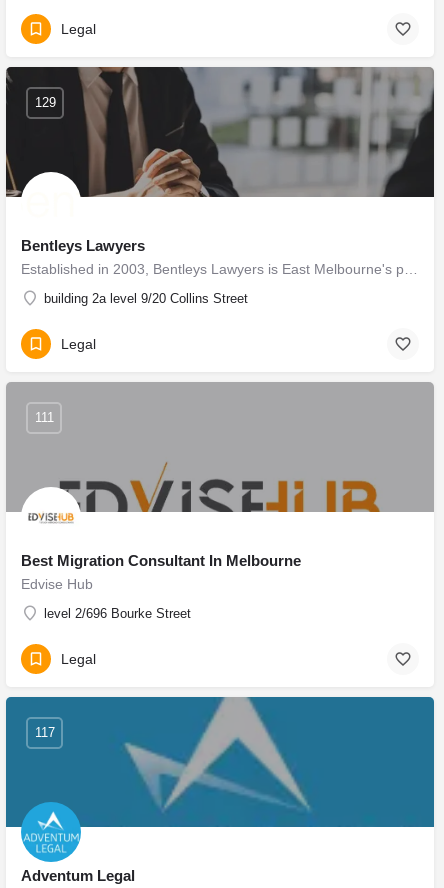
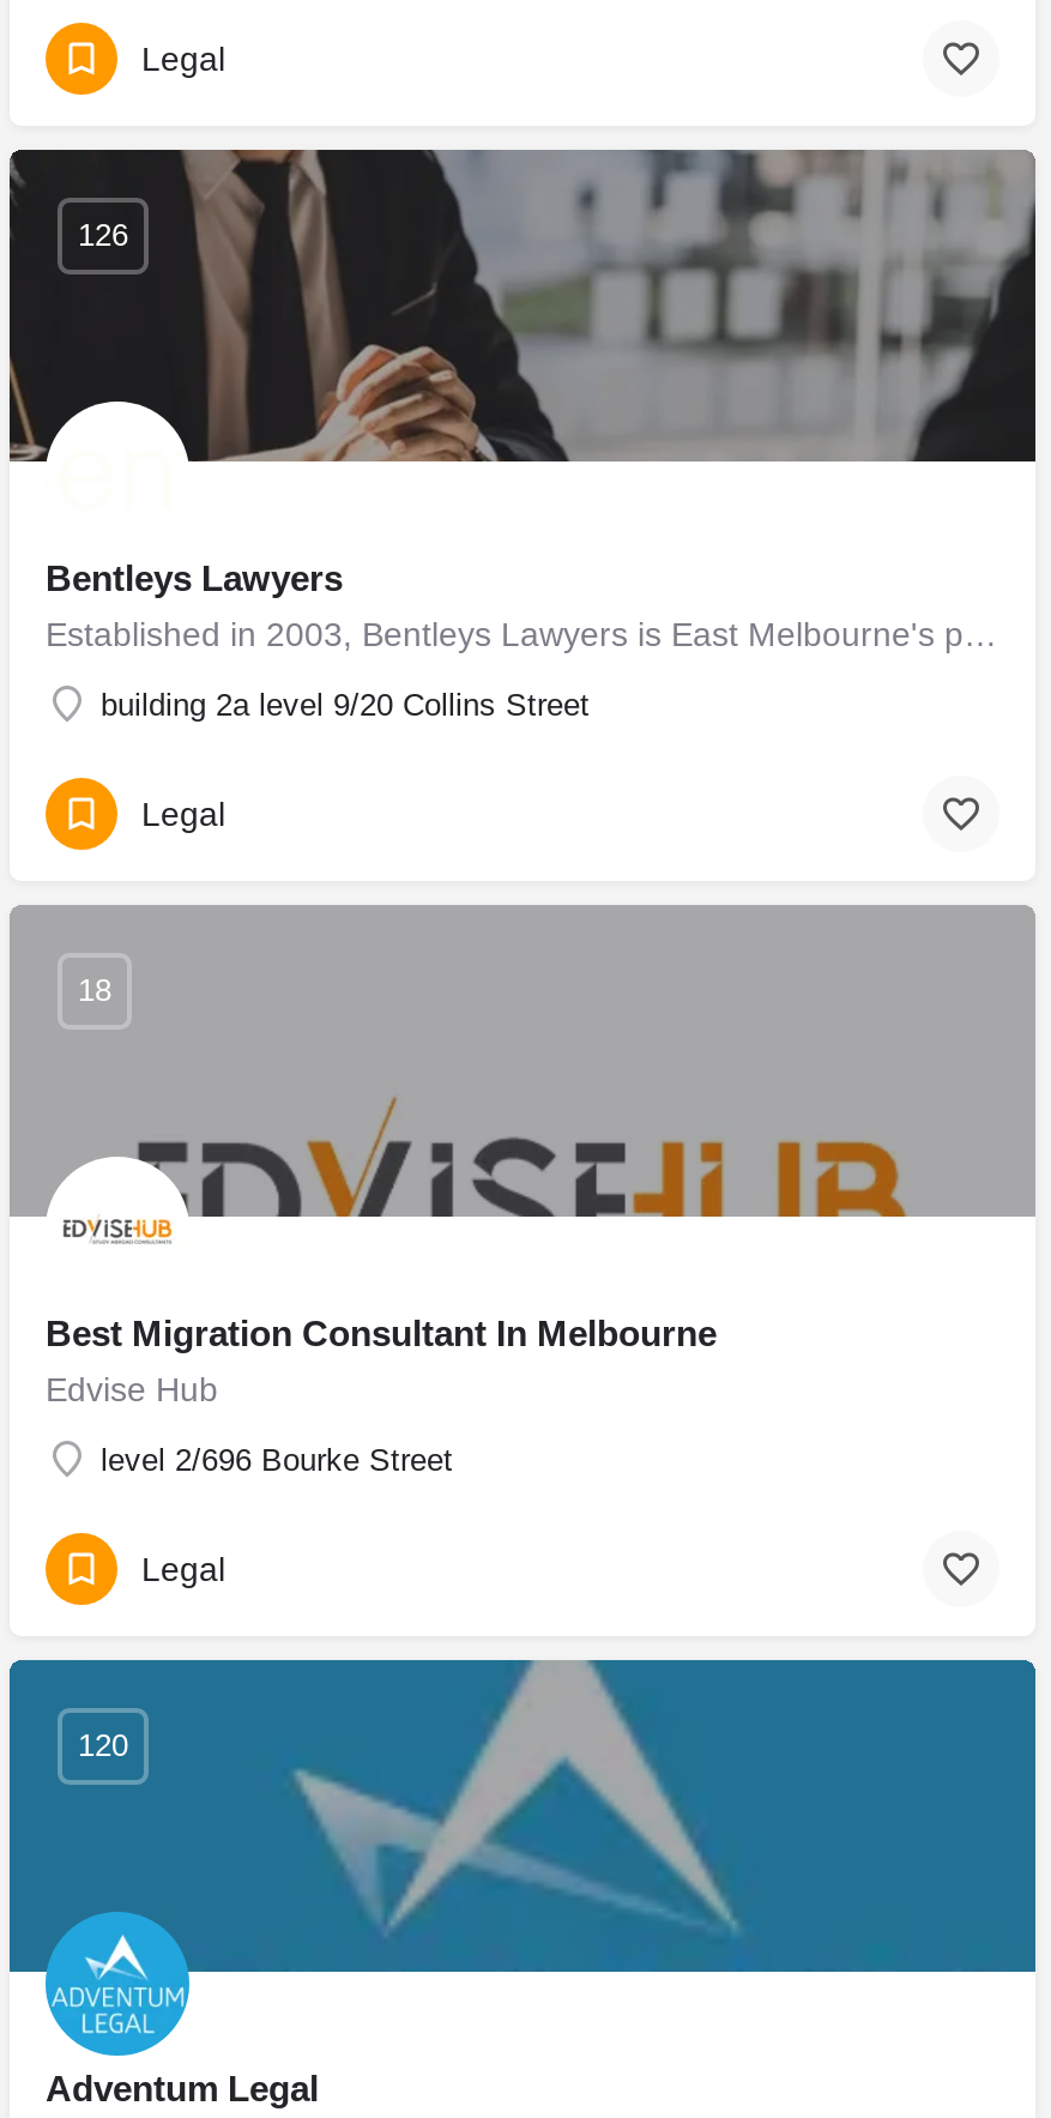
- 129
+ 126

- 111
+ 18

- 117
+ 120
